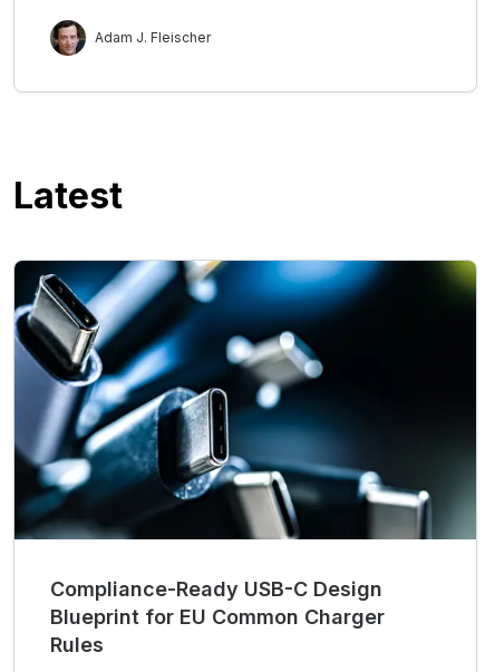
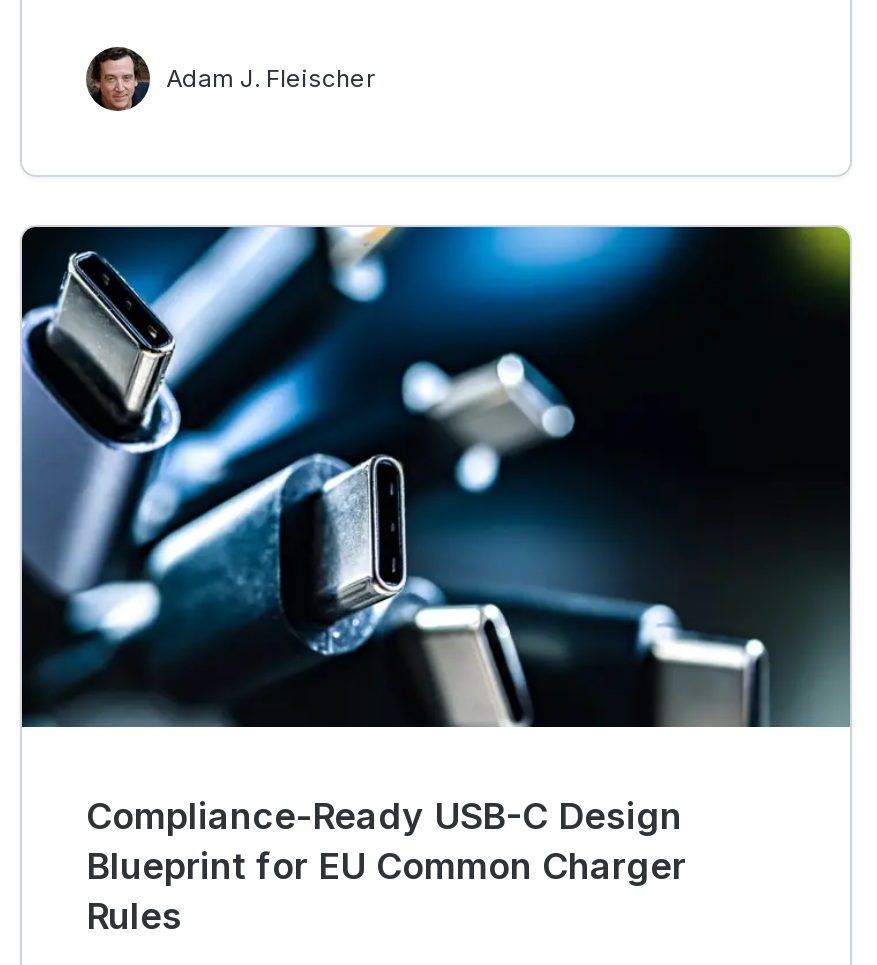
- Latest
